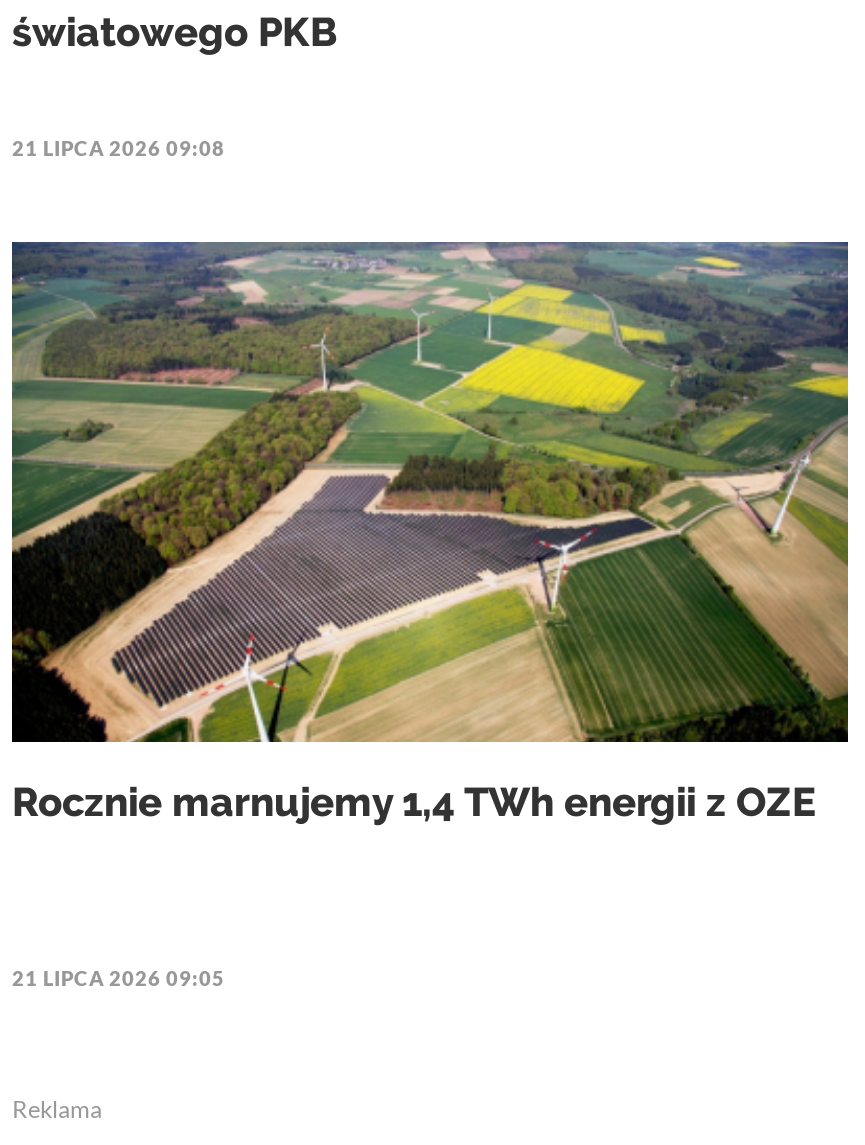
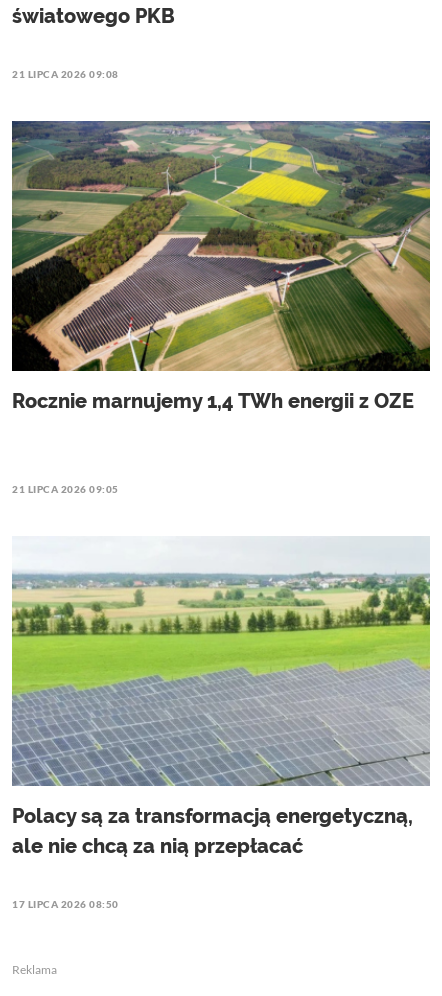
+ [image]
+ Polacy są za transformacją energetyczną,
+ ale nie chcą za nią przepłacać
+ 17 LIPCA 2026 08:50
